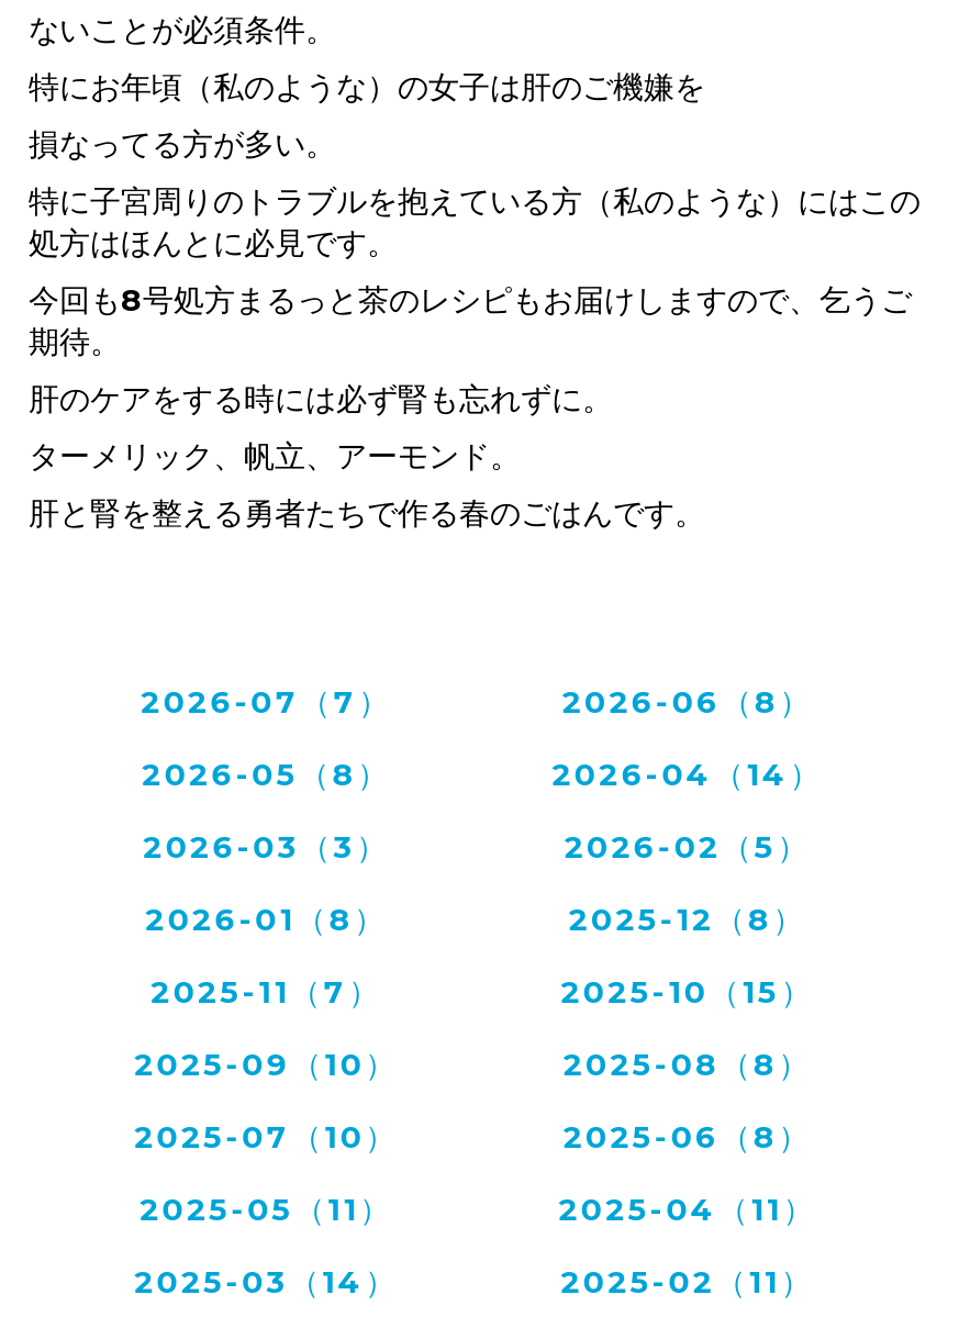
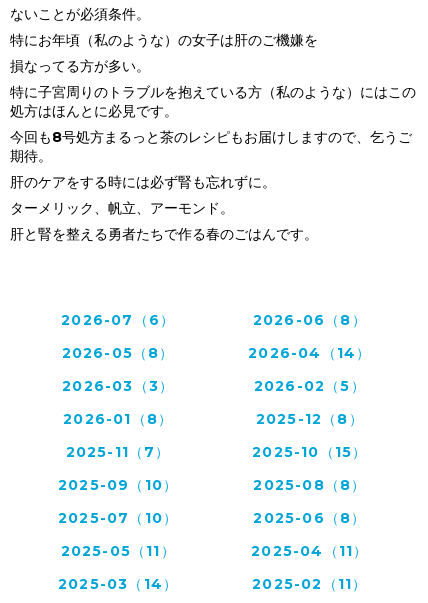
- 2026-07（7）
+ 2026-07（6）
